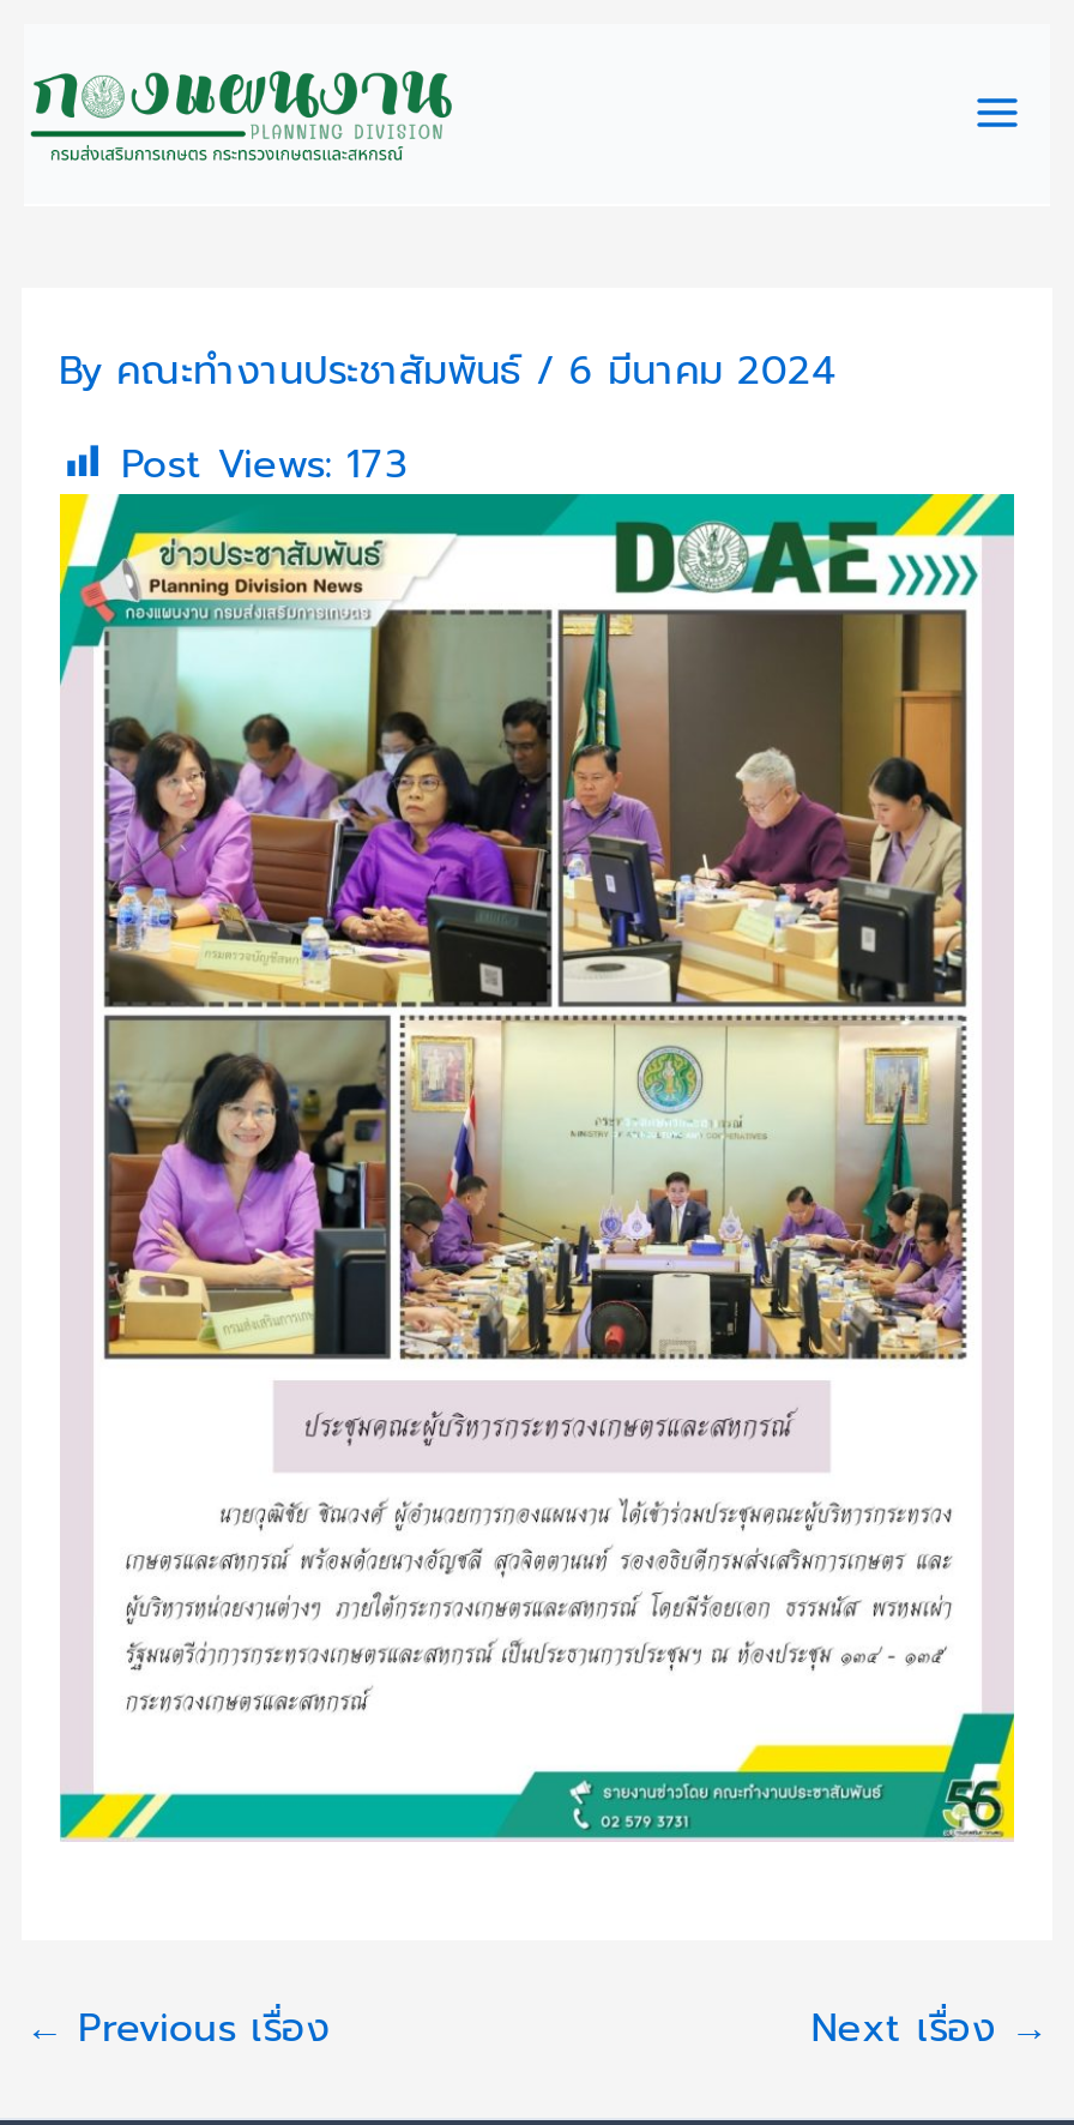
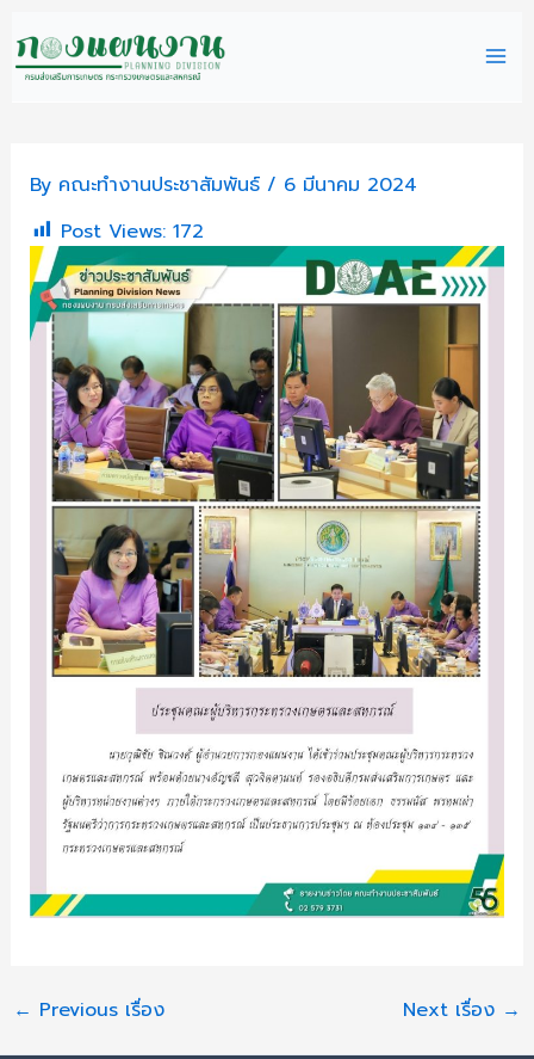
- Post Views: 173
+ Post Views: 172
